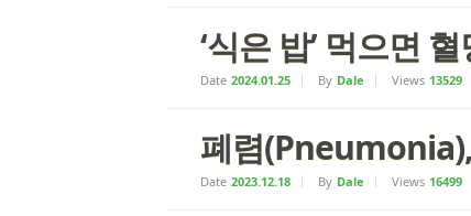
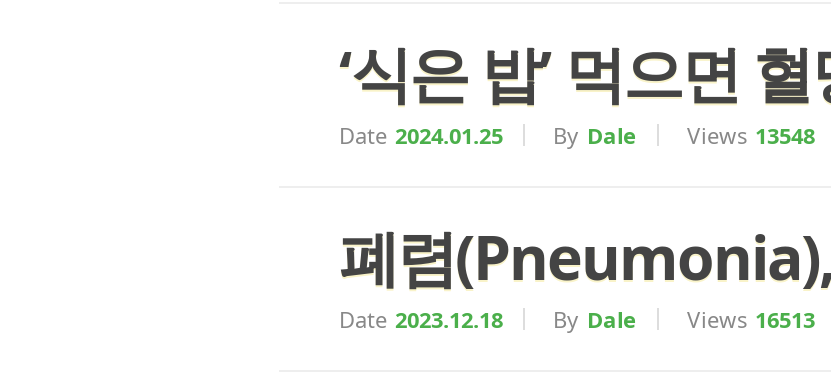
- Date 2024.01.25 By Dale Views 13529
+ Date 2024.01.25 By Dale Views 13548

- Date 2023.12.18 By Dale Views 16499
+ Date 2023.12.18 By Dale Views 16513
